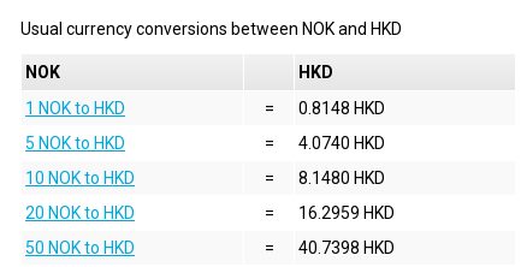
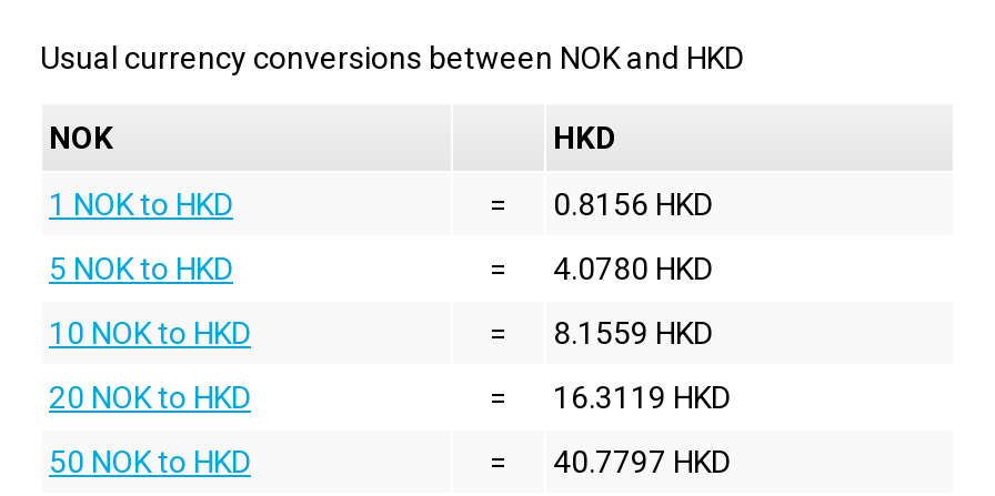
- 0.8148 HKD
+ 0.8156 HKD

- 4.0740 HKD
+ 4.0780 HKD

- 8.1480 HKD
+ 8.1559 HKD

- 16.2959 HKD
+ 16.3119 HKD

- 40.7398 HKD
+ 40.7797 HKD
